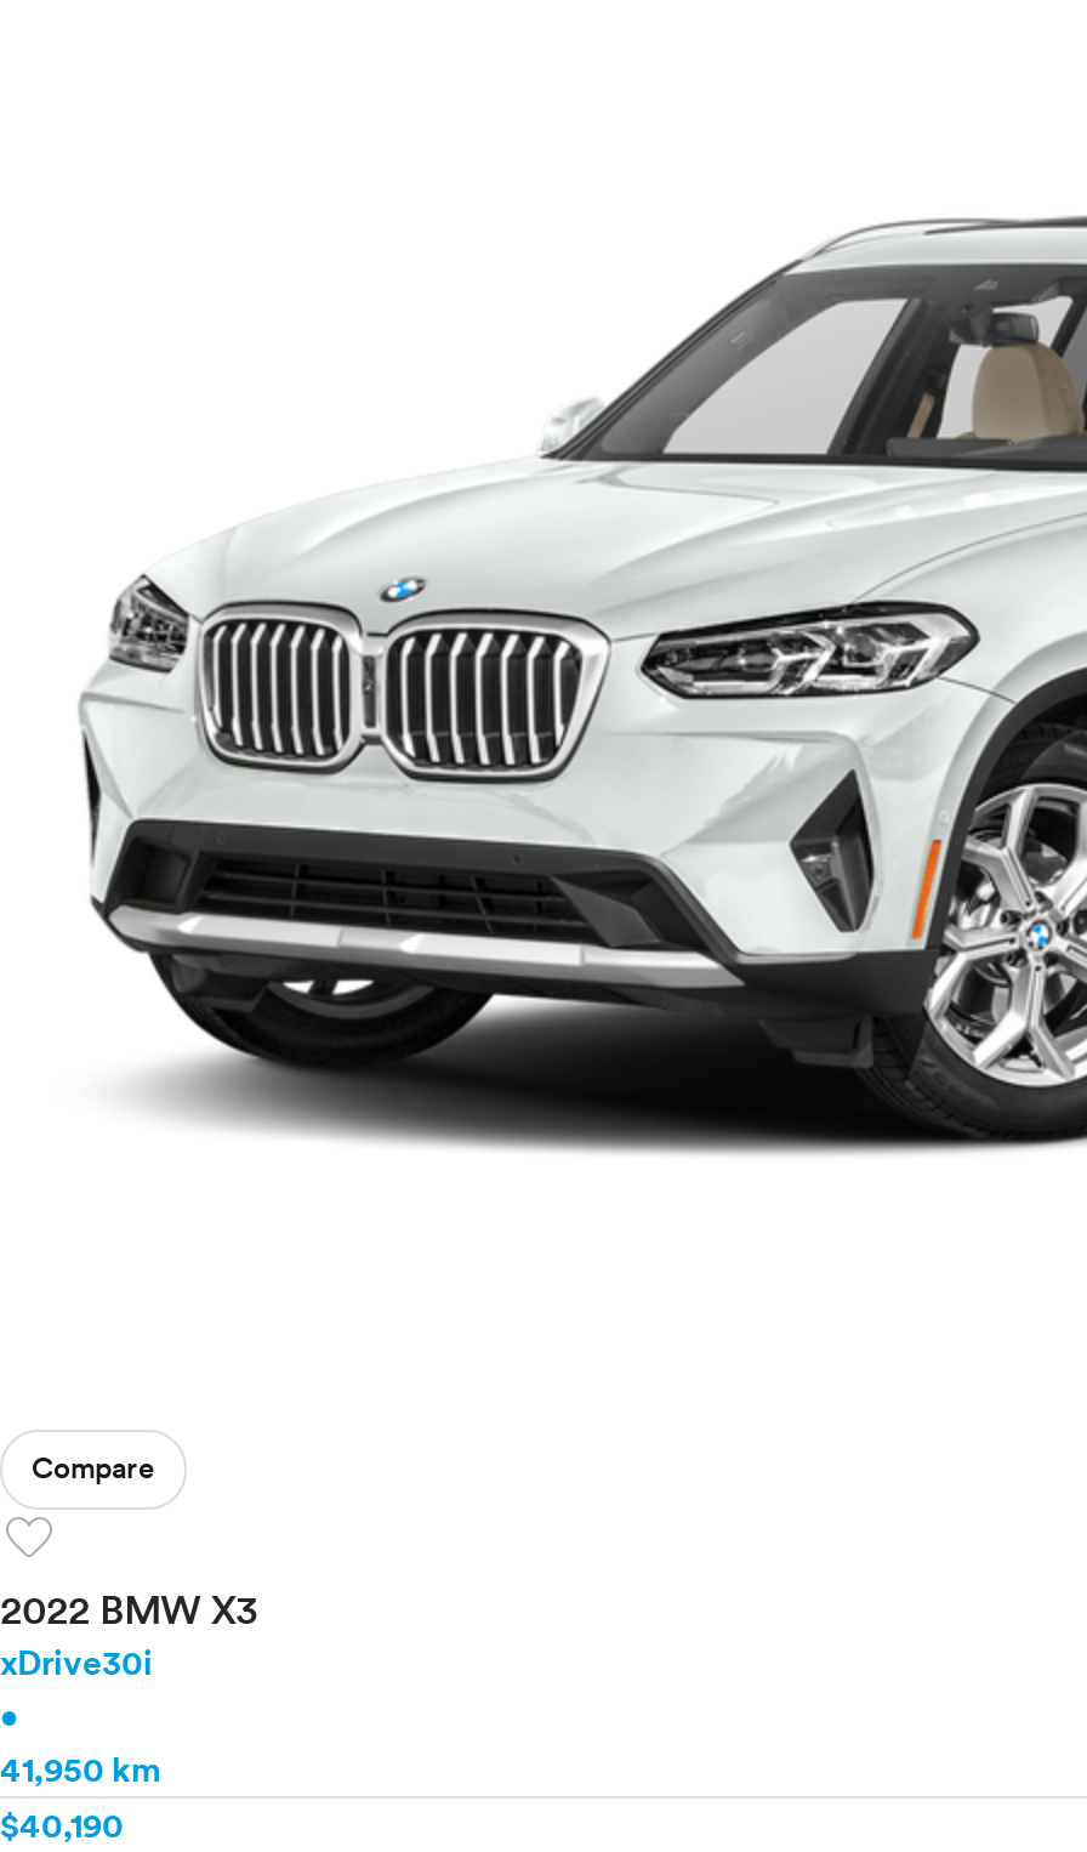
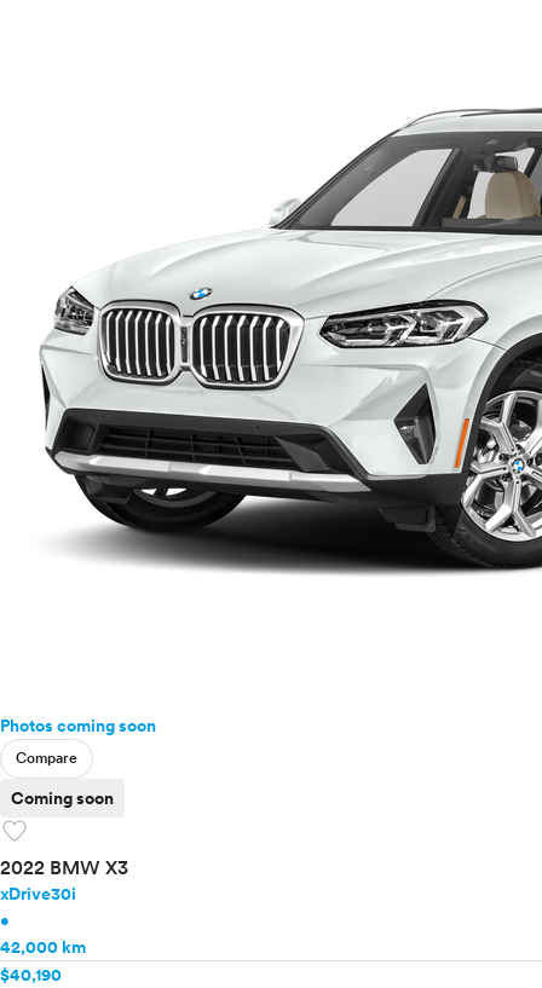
+ Photos coming soon

+ Coming soon

- 41,950 km
+ 42,000 km
